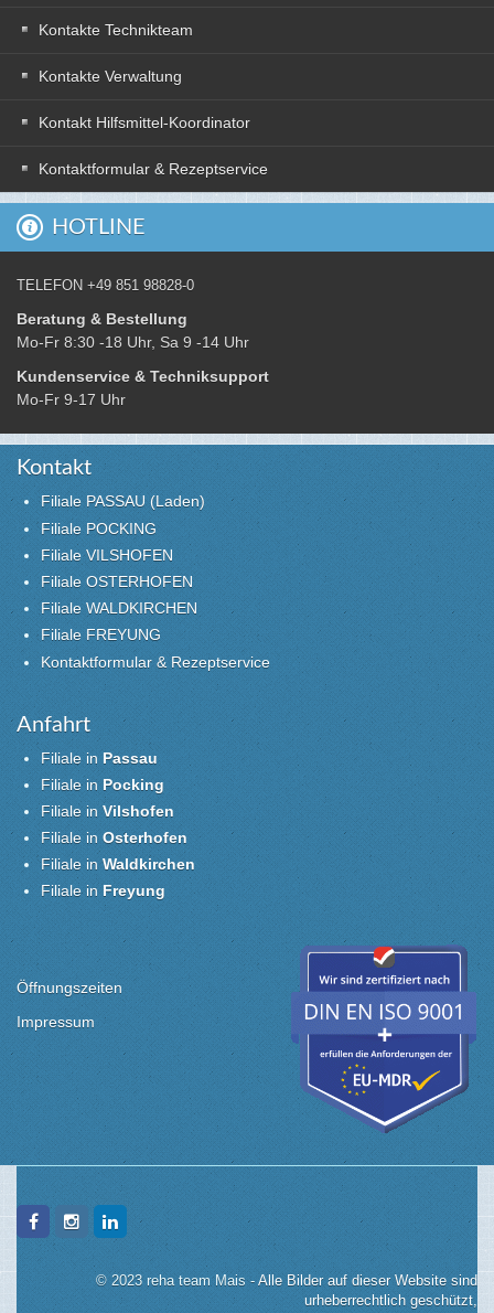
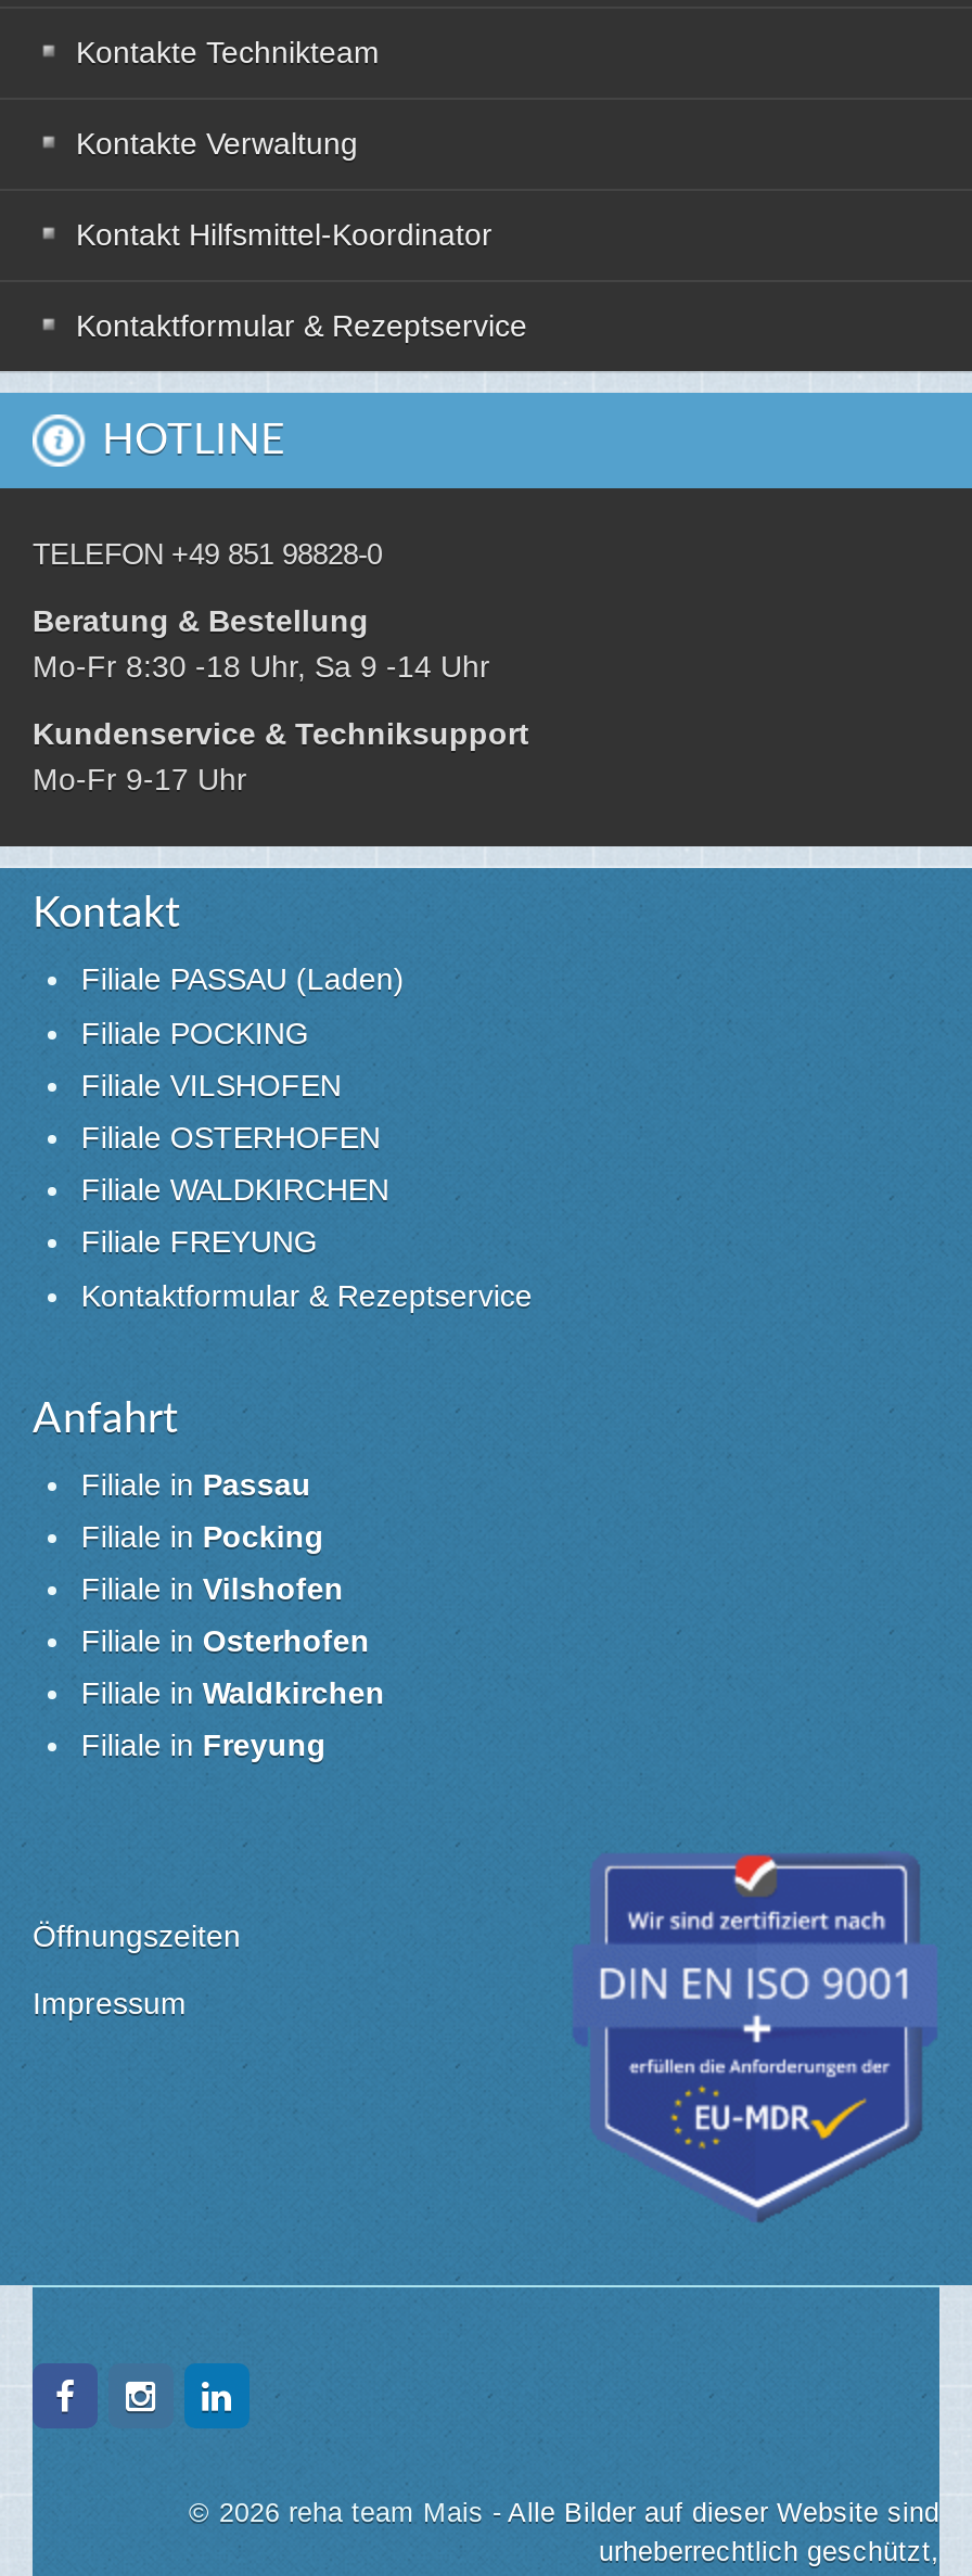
- © 2023 reha team Mais - Alle Bilder auf dieser Website sind
+ © 2026 reha team Mais - Alle Bilder auf dieser Website sind
